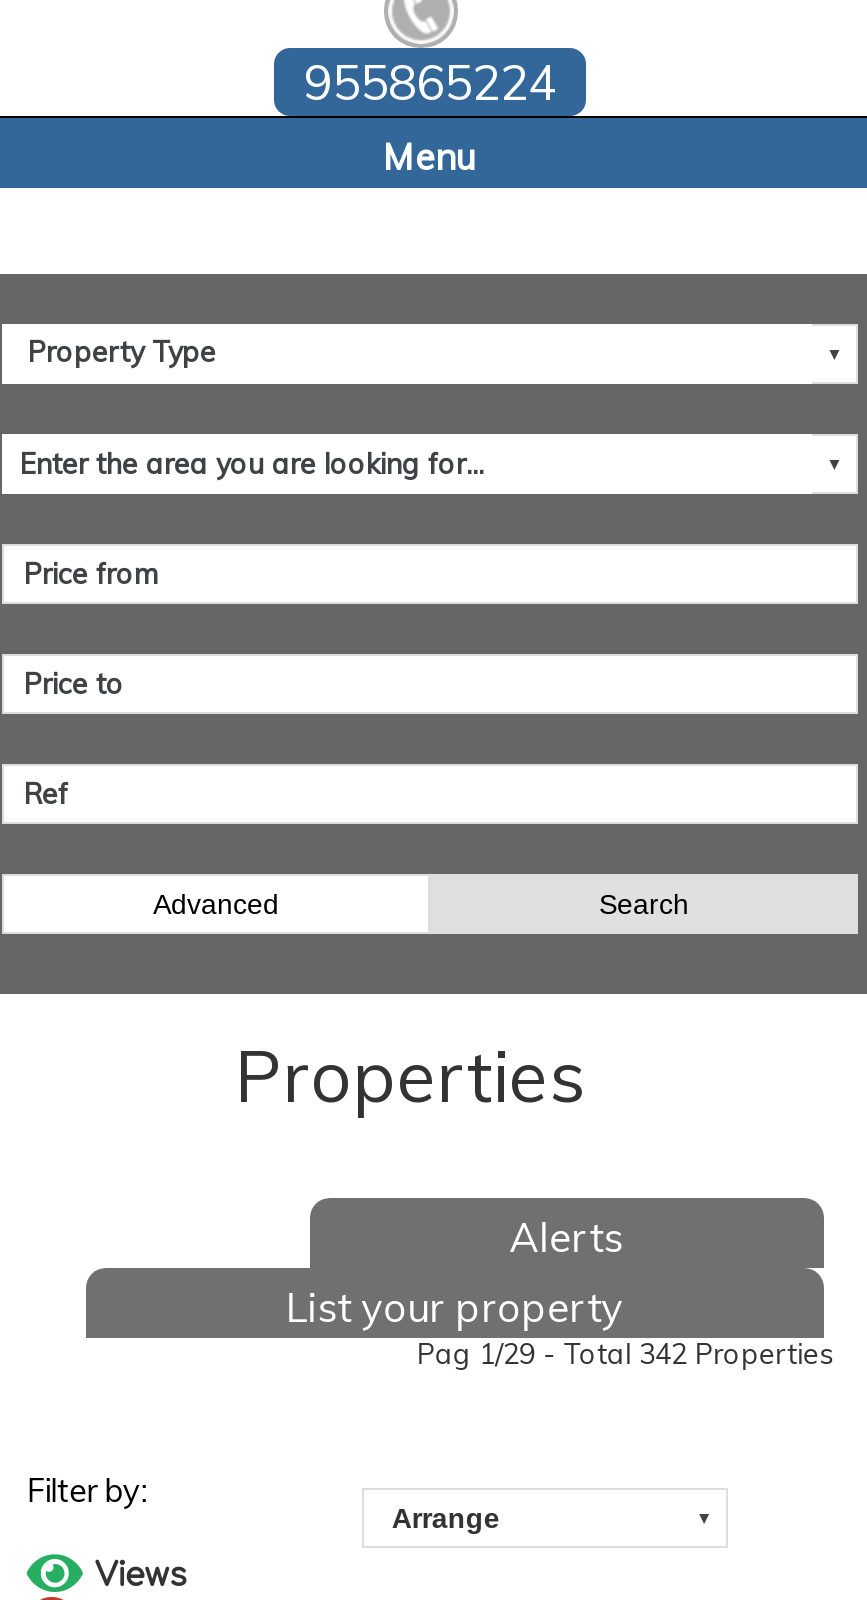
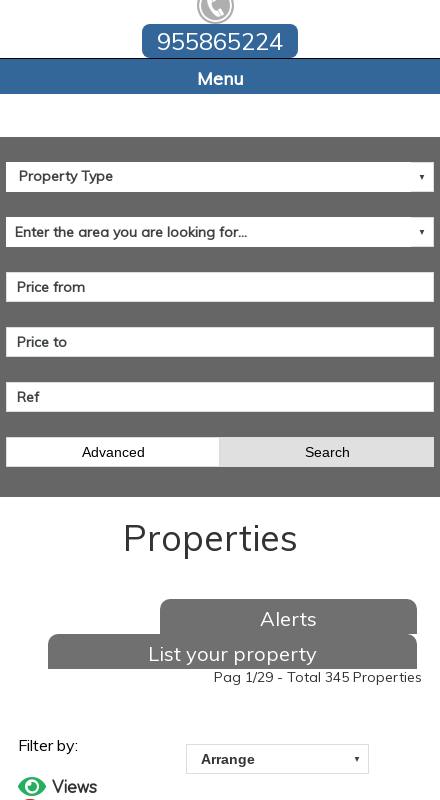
- Pag 1/29 - Total 342 Properties
+ Pag 1/29 - Total 345 Properties
